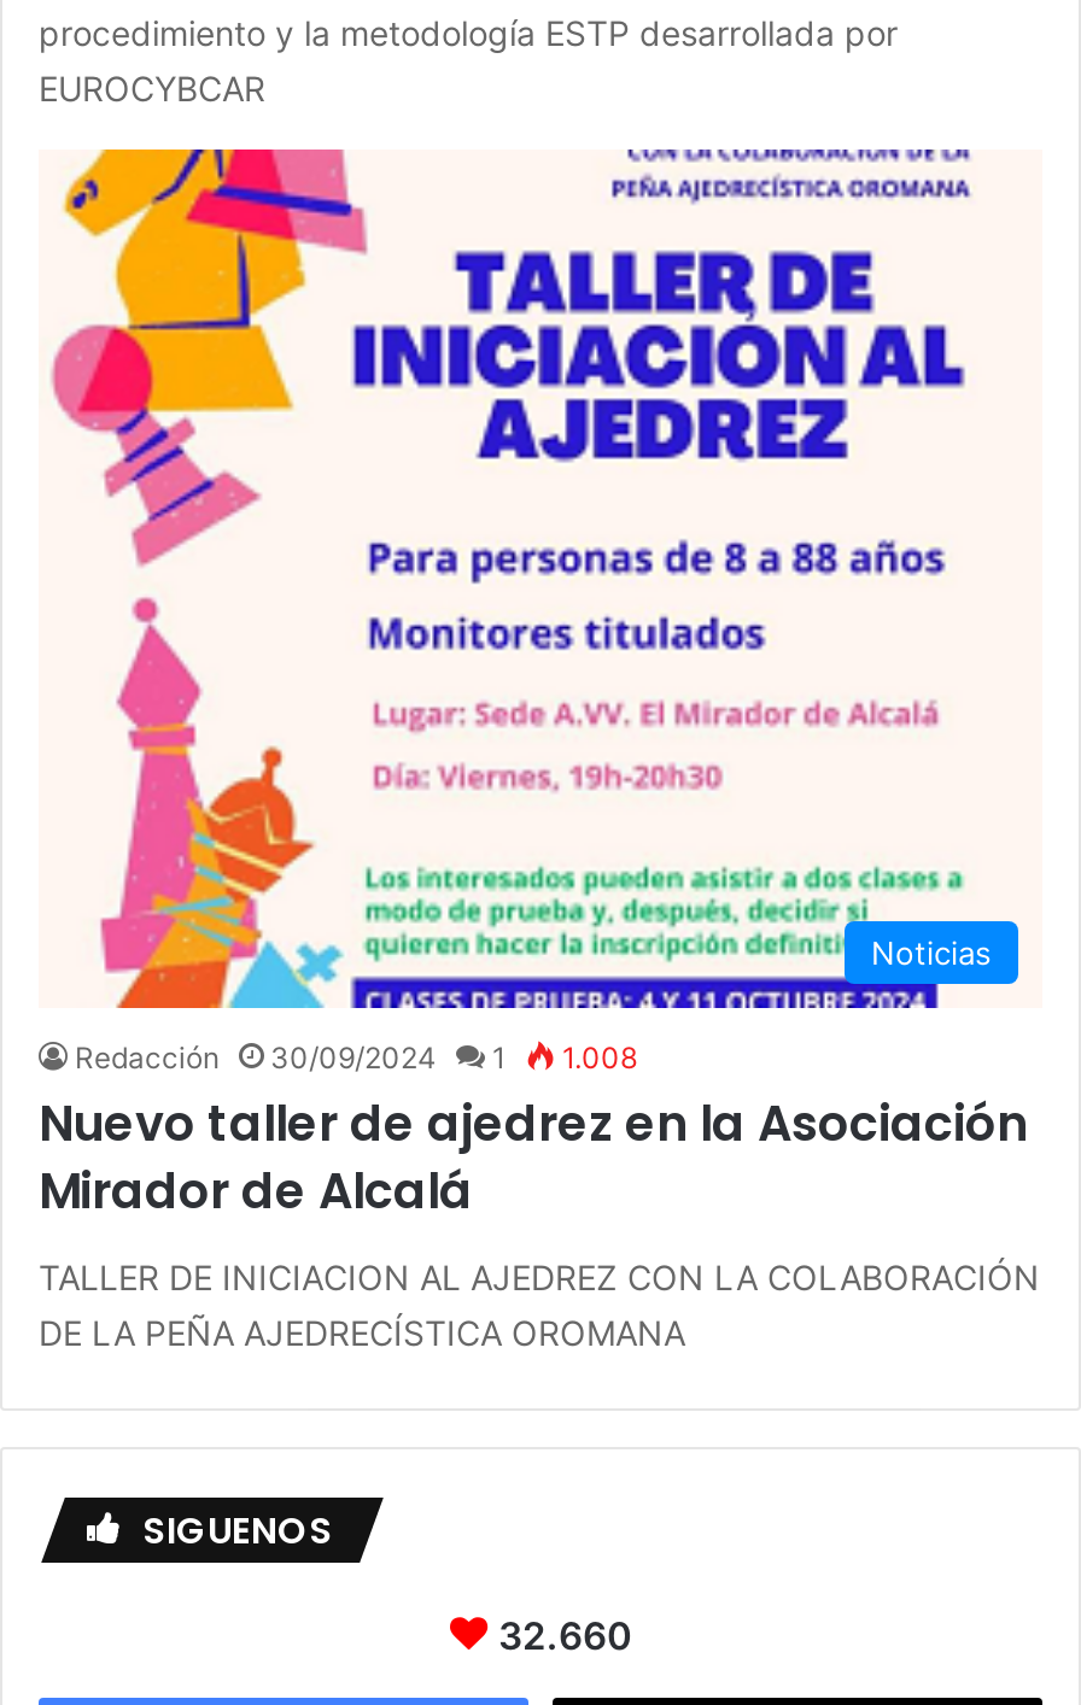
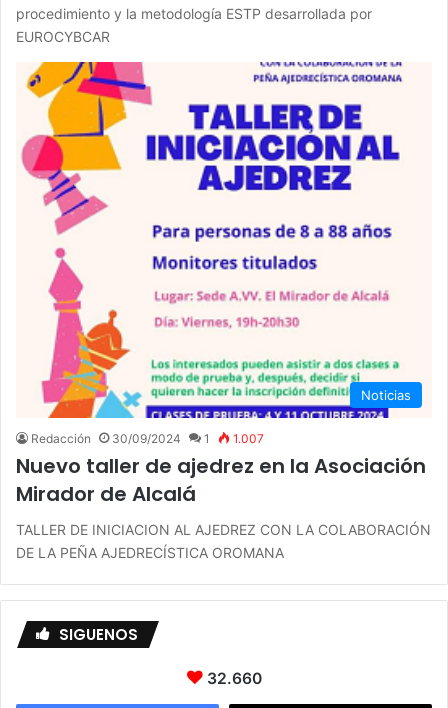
- Redacción 30/09/2024 1 1.008
+ Redacción 30/09/2024 1 1.007
